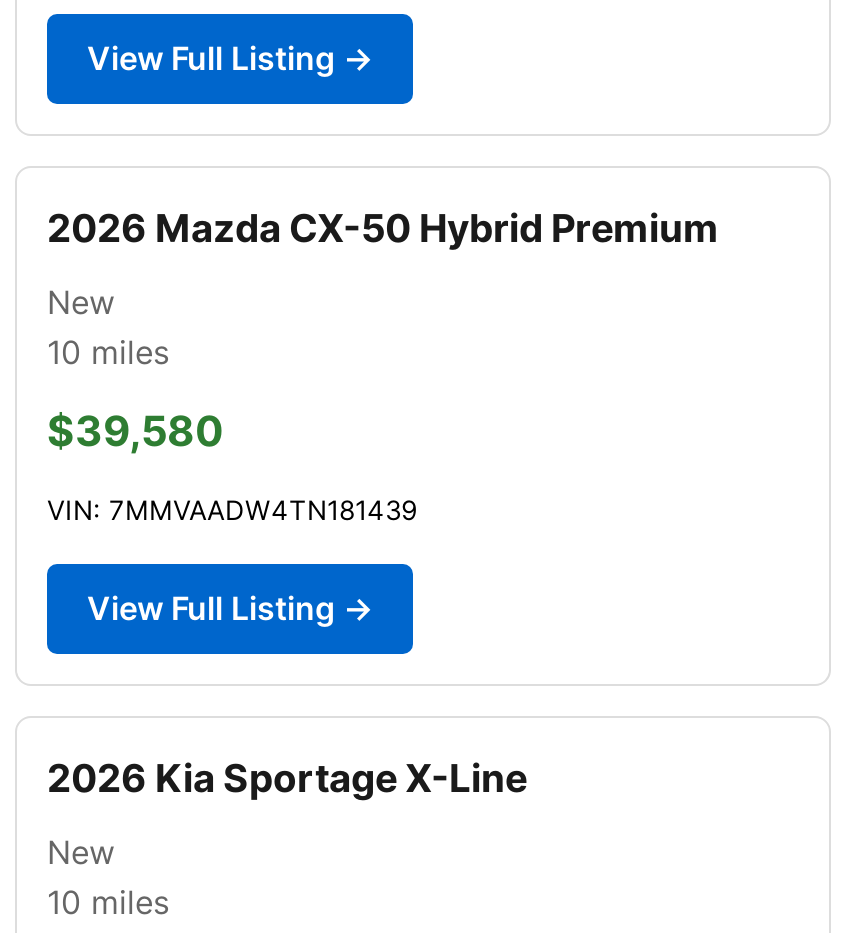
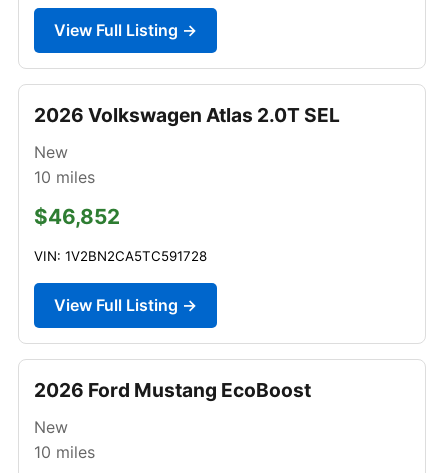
- 2026 Mazda CX-50 Hybrid Premium
+ 2026 Volkswagen Atlas 2.0T SEL

- $39,580
+ $46,852

- VIN: 7MMVAADW4TN181439
+ VIN: 1V2BN2CA5TC591728

- 2026 Kia Sportage X-Line
+ 2026 Ford Mustang EcoBoost
